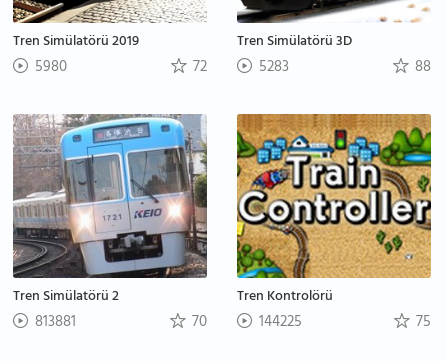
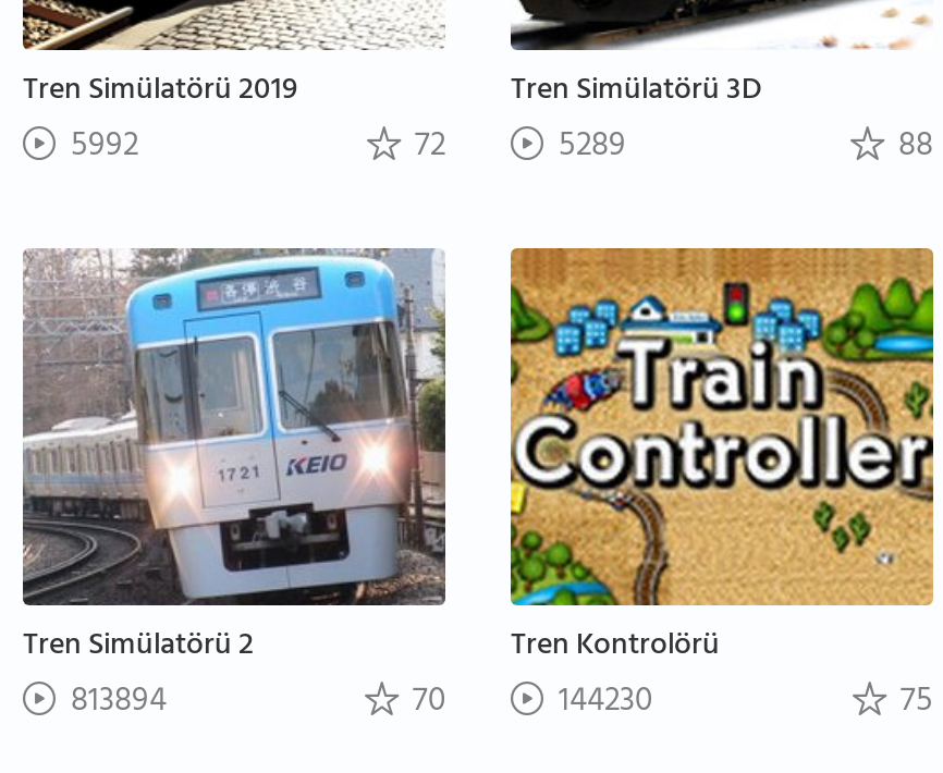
- 5980
+ 5992

- 72 5283
+ 72 5289

- 813881
+ 813894

- 70 144225
+ 70 144230
